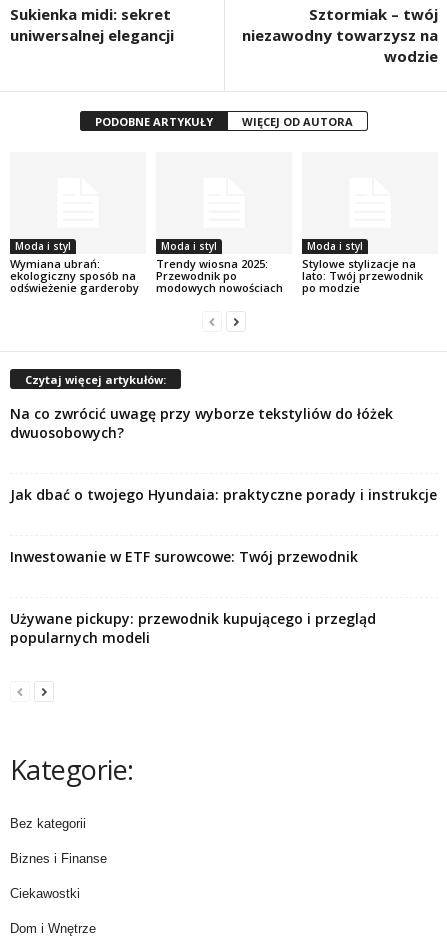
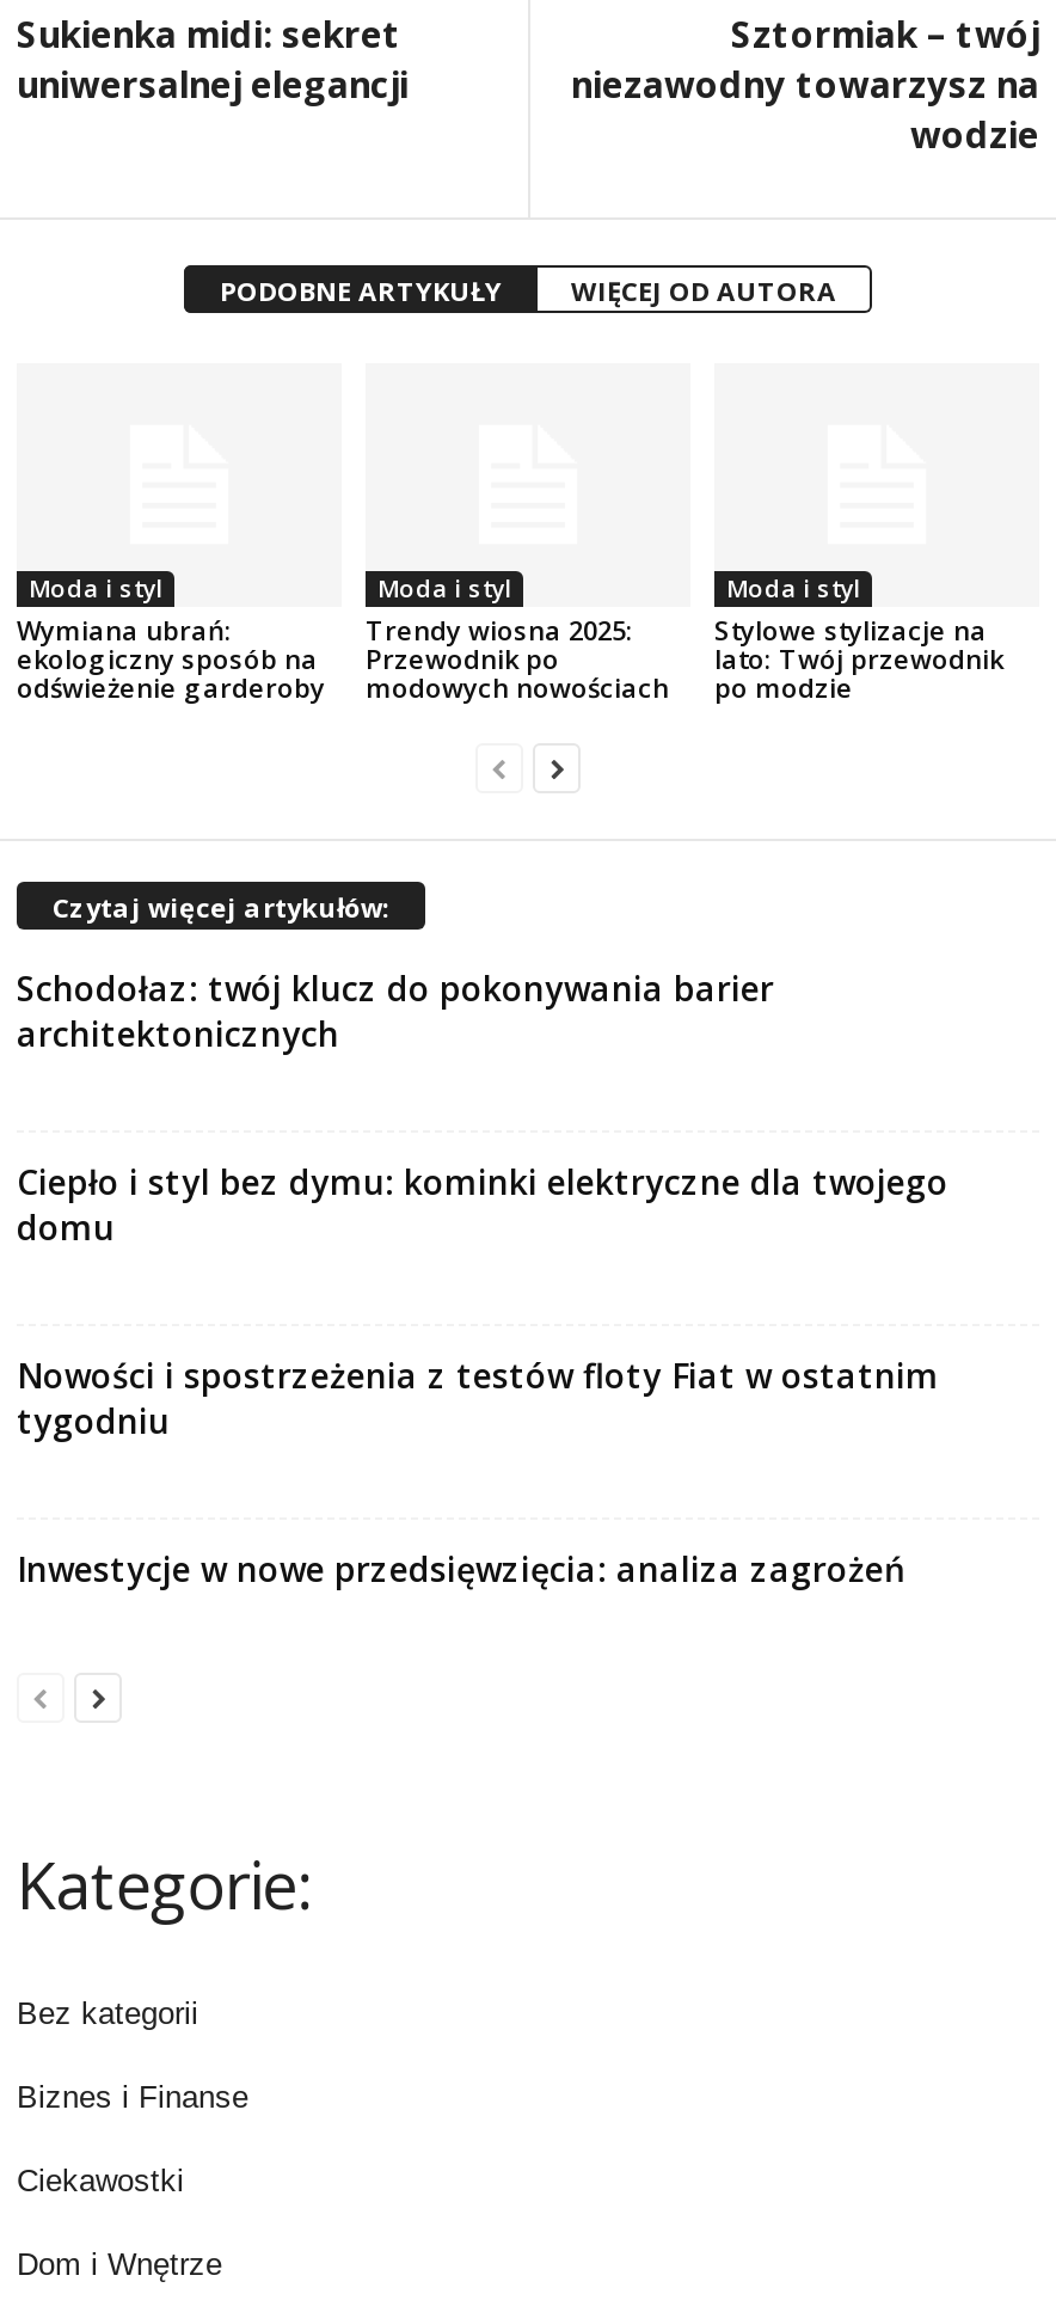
- Na co zwrócić uwagę przy wyborze tekstyliów do łóżek
- dwuosobowych?
+ Schodołaz: twój klucz do pokonywania barier
+ architektonicznych

- Jak dbać o twojego Hyundaia: praktyczne porady i instrukcje
+ Ciepło i styl bez dymu: kominki elektryczne dla twojego
+ domu

- Inwestowanie w ETF surowcowe: Twój przewodnik
+ Nowości i spostrzeżenia z testów floty Fiat w ostatnim
+ tygodniu

- Używane pickupy: przewodnik kupującego i przegląd
- popularnych modeli
+ Inwestycje w nowe przedsięwzięcia: analiza zagrożeń
